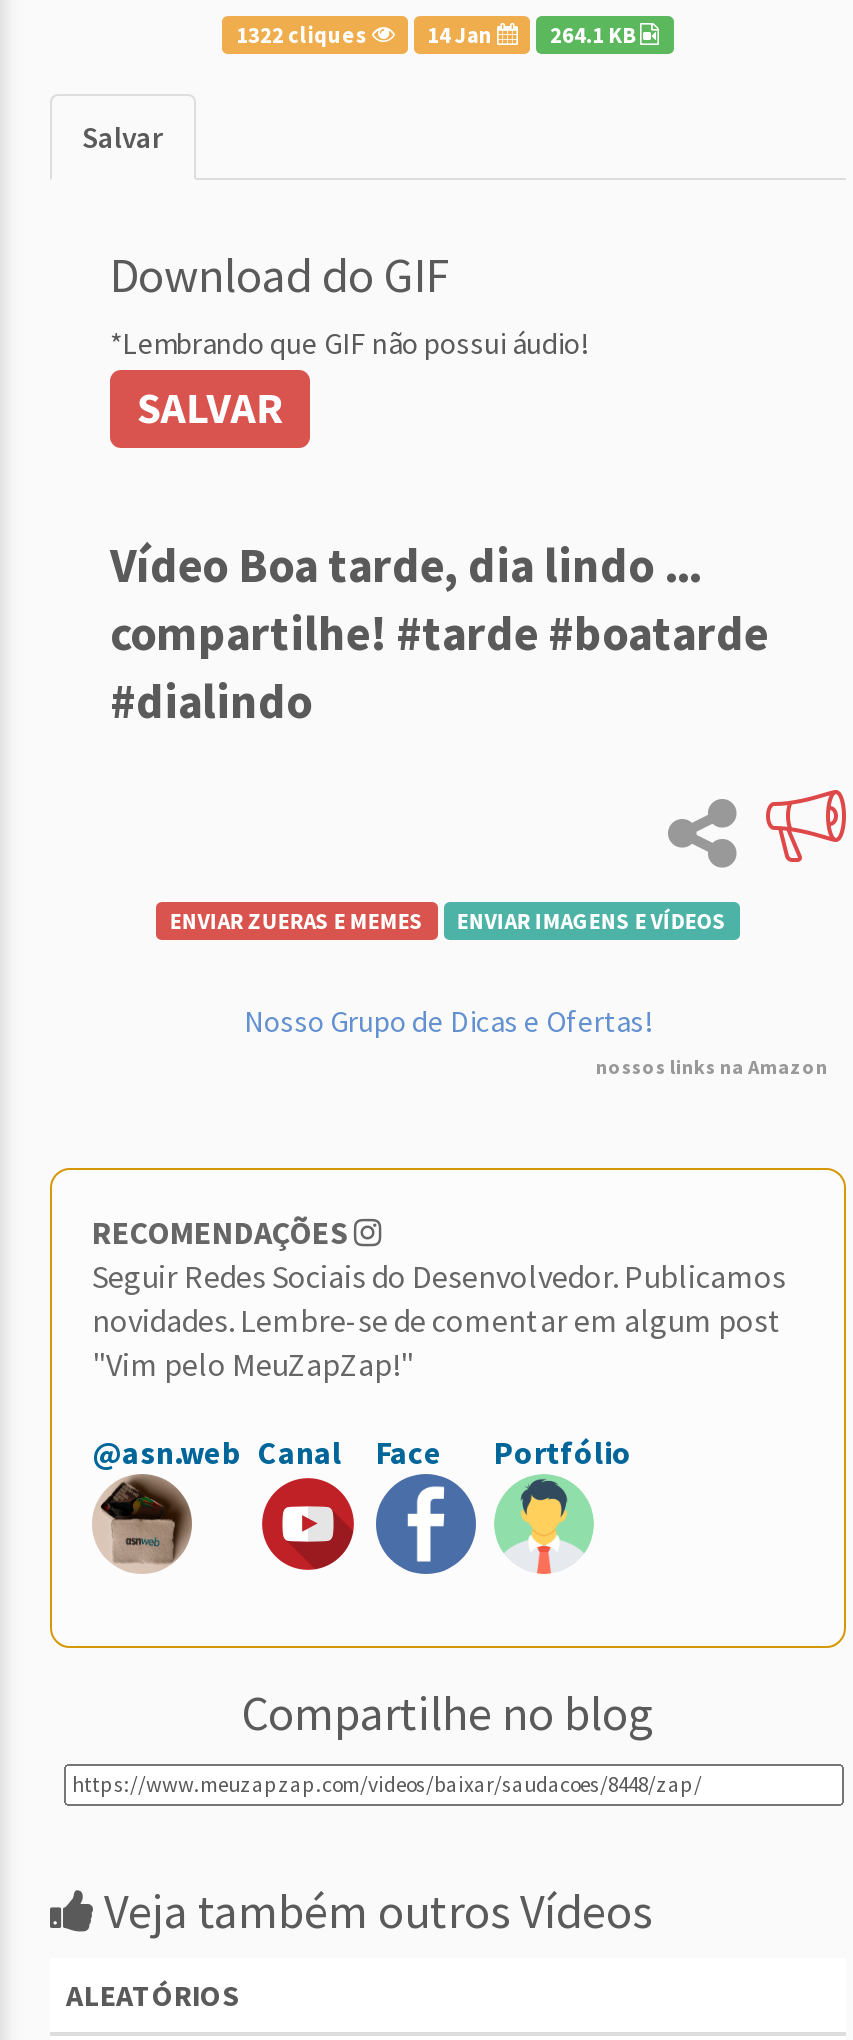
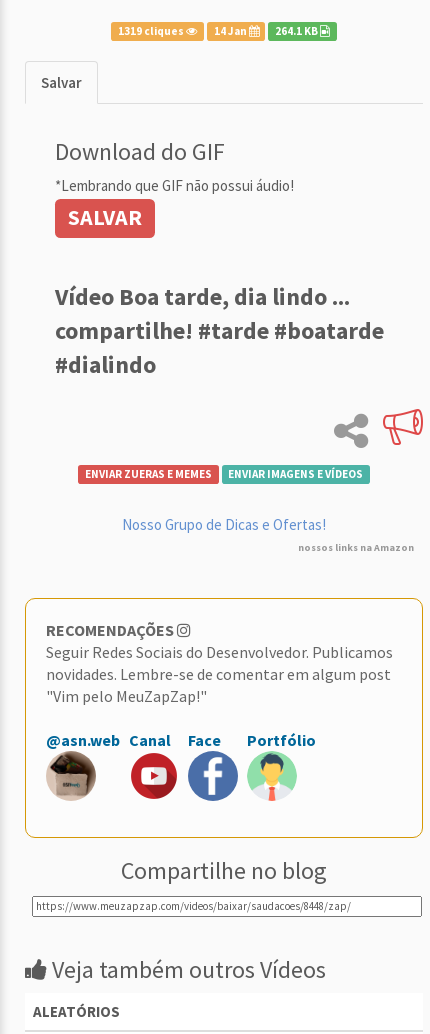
- 1322 cliques
+ 1319 cliques
